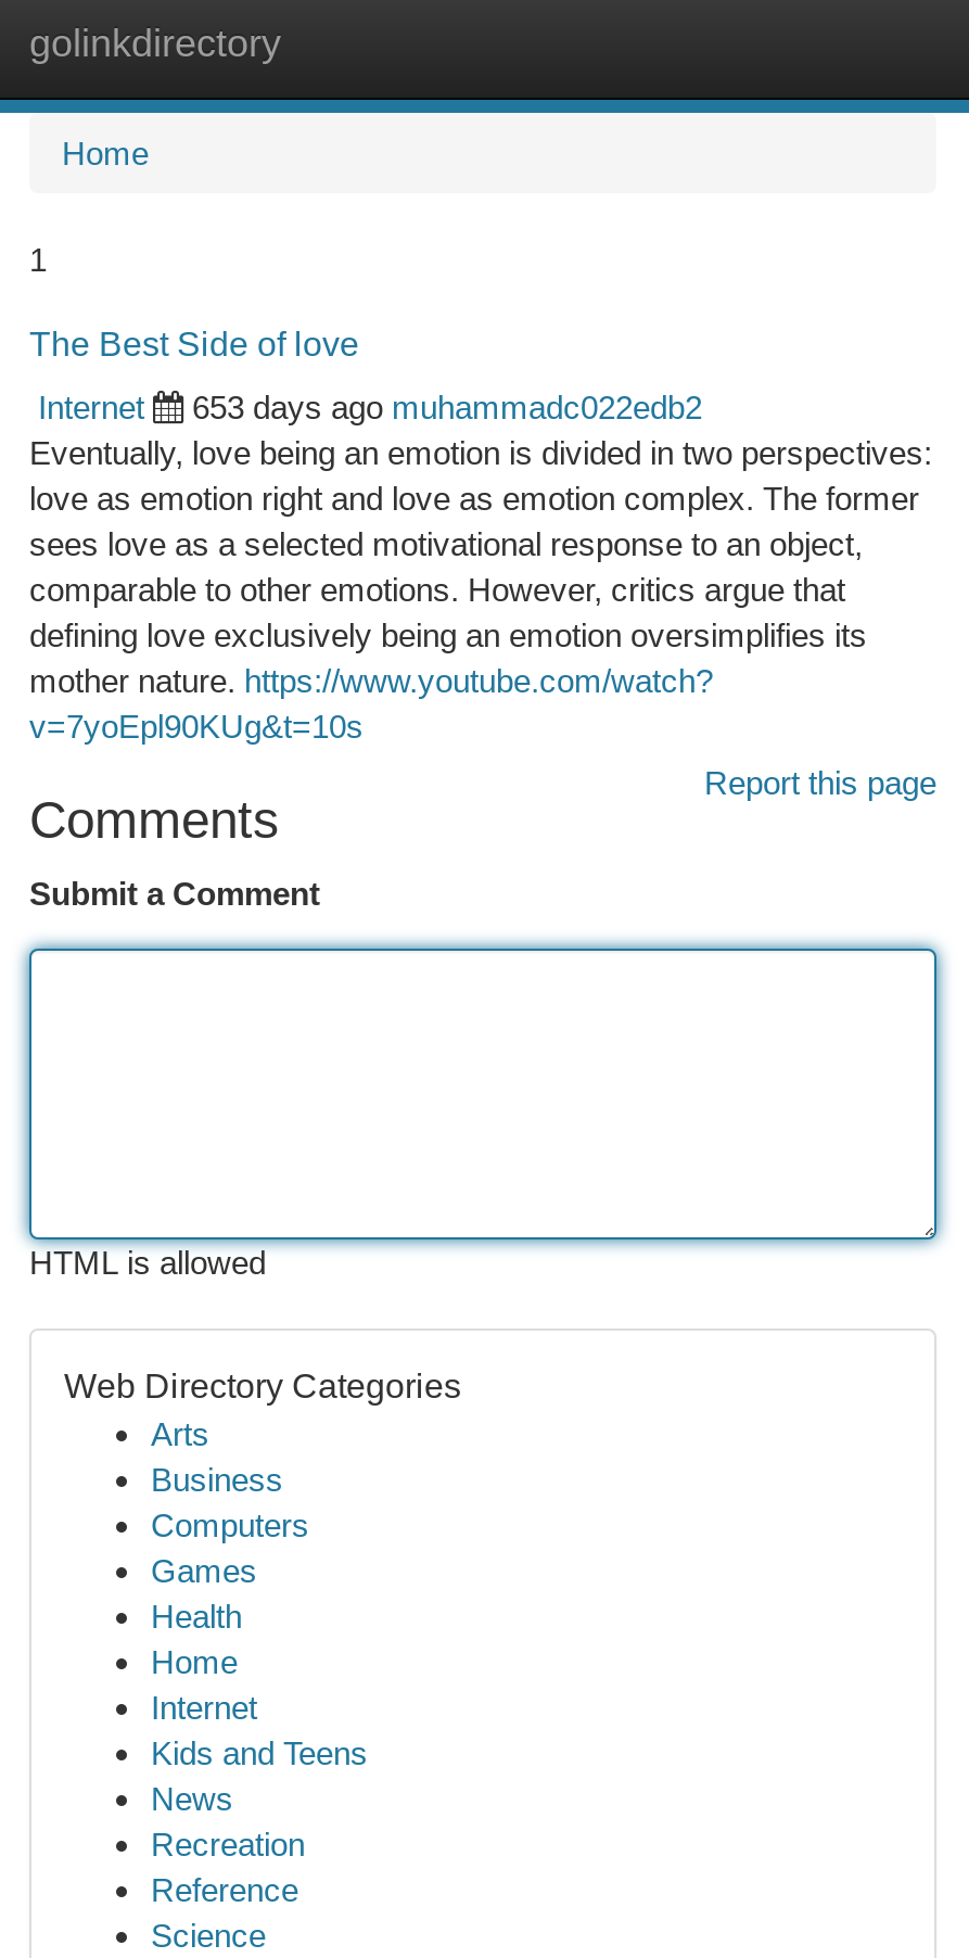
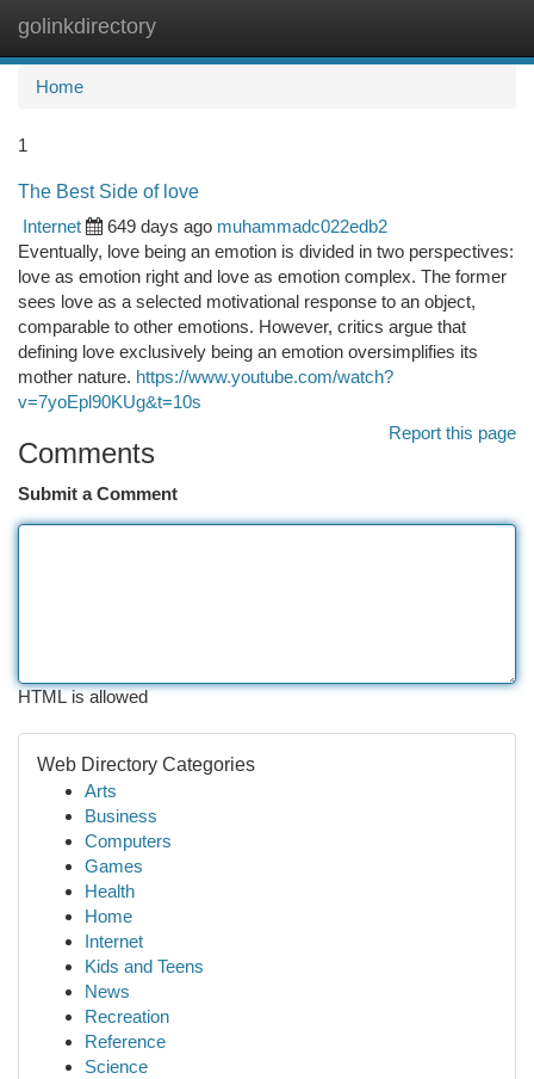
- 653 days ago muhammadc022edb2
+ 649 days ago muhammadc022edb2
